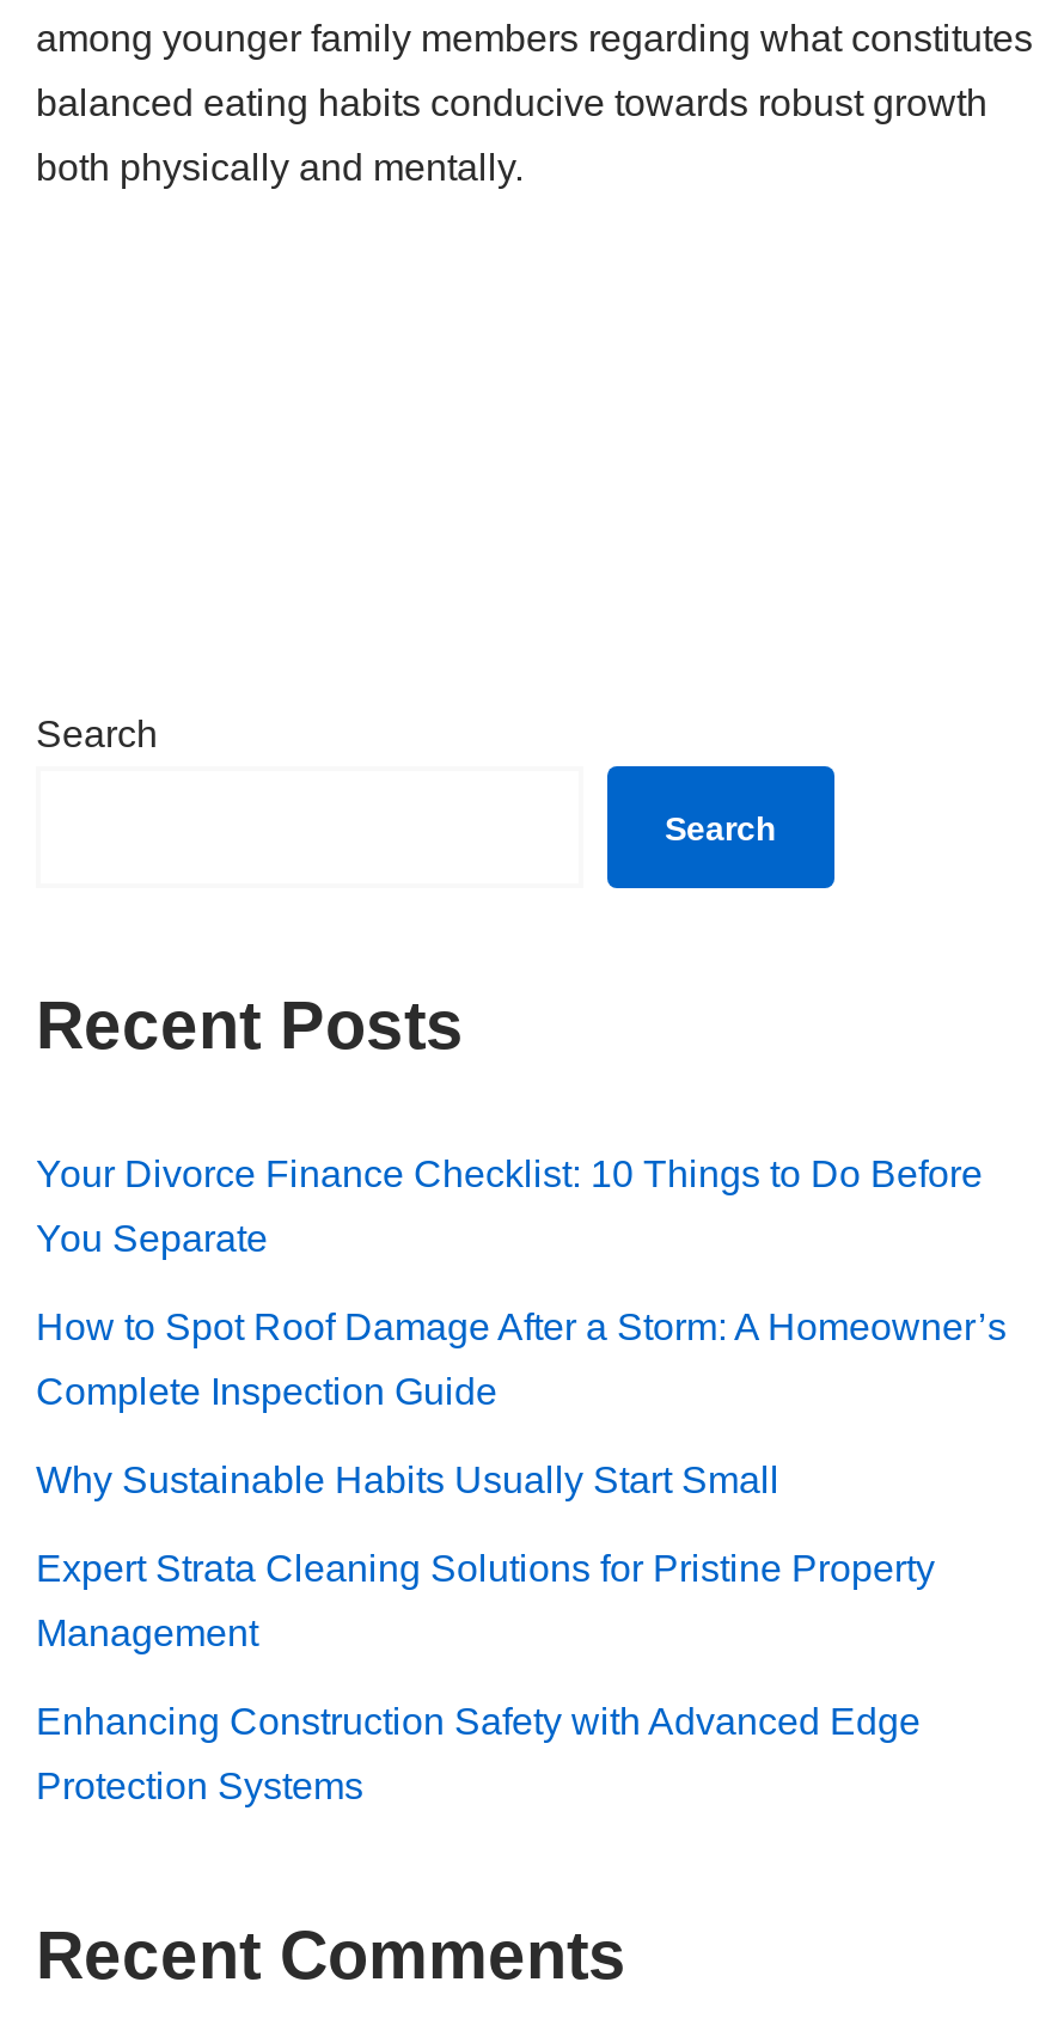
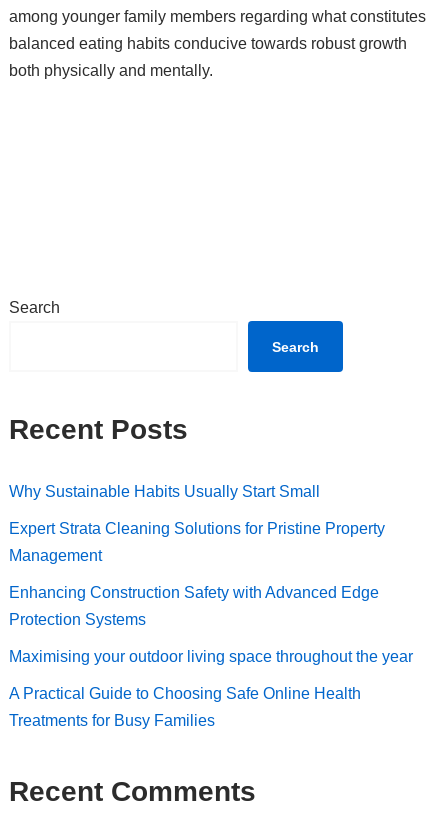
- Your Divorce Finance Checklist: 10 Things to Do Before
- You Separate
- How to Spot Roof Damage After a Storm: A Homeowner’s
- Complete Inspection Guide

moved up: Why Sustainable Habits Usually Start Small | Expert Strata Cleaning Solutions for Pristine Property | Management | Enhancing Construction Safety with Advanced Edge | Protection Systems

+ Maximising your outdoor living space throughout the year
+ A Practical Guide to Choosing Safe Online Health
+ Treatments for Busy Families
